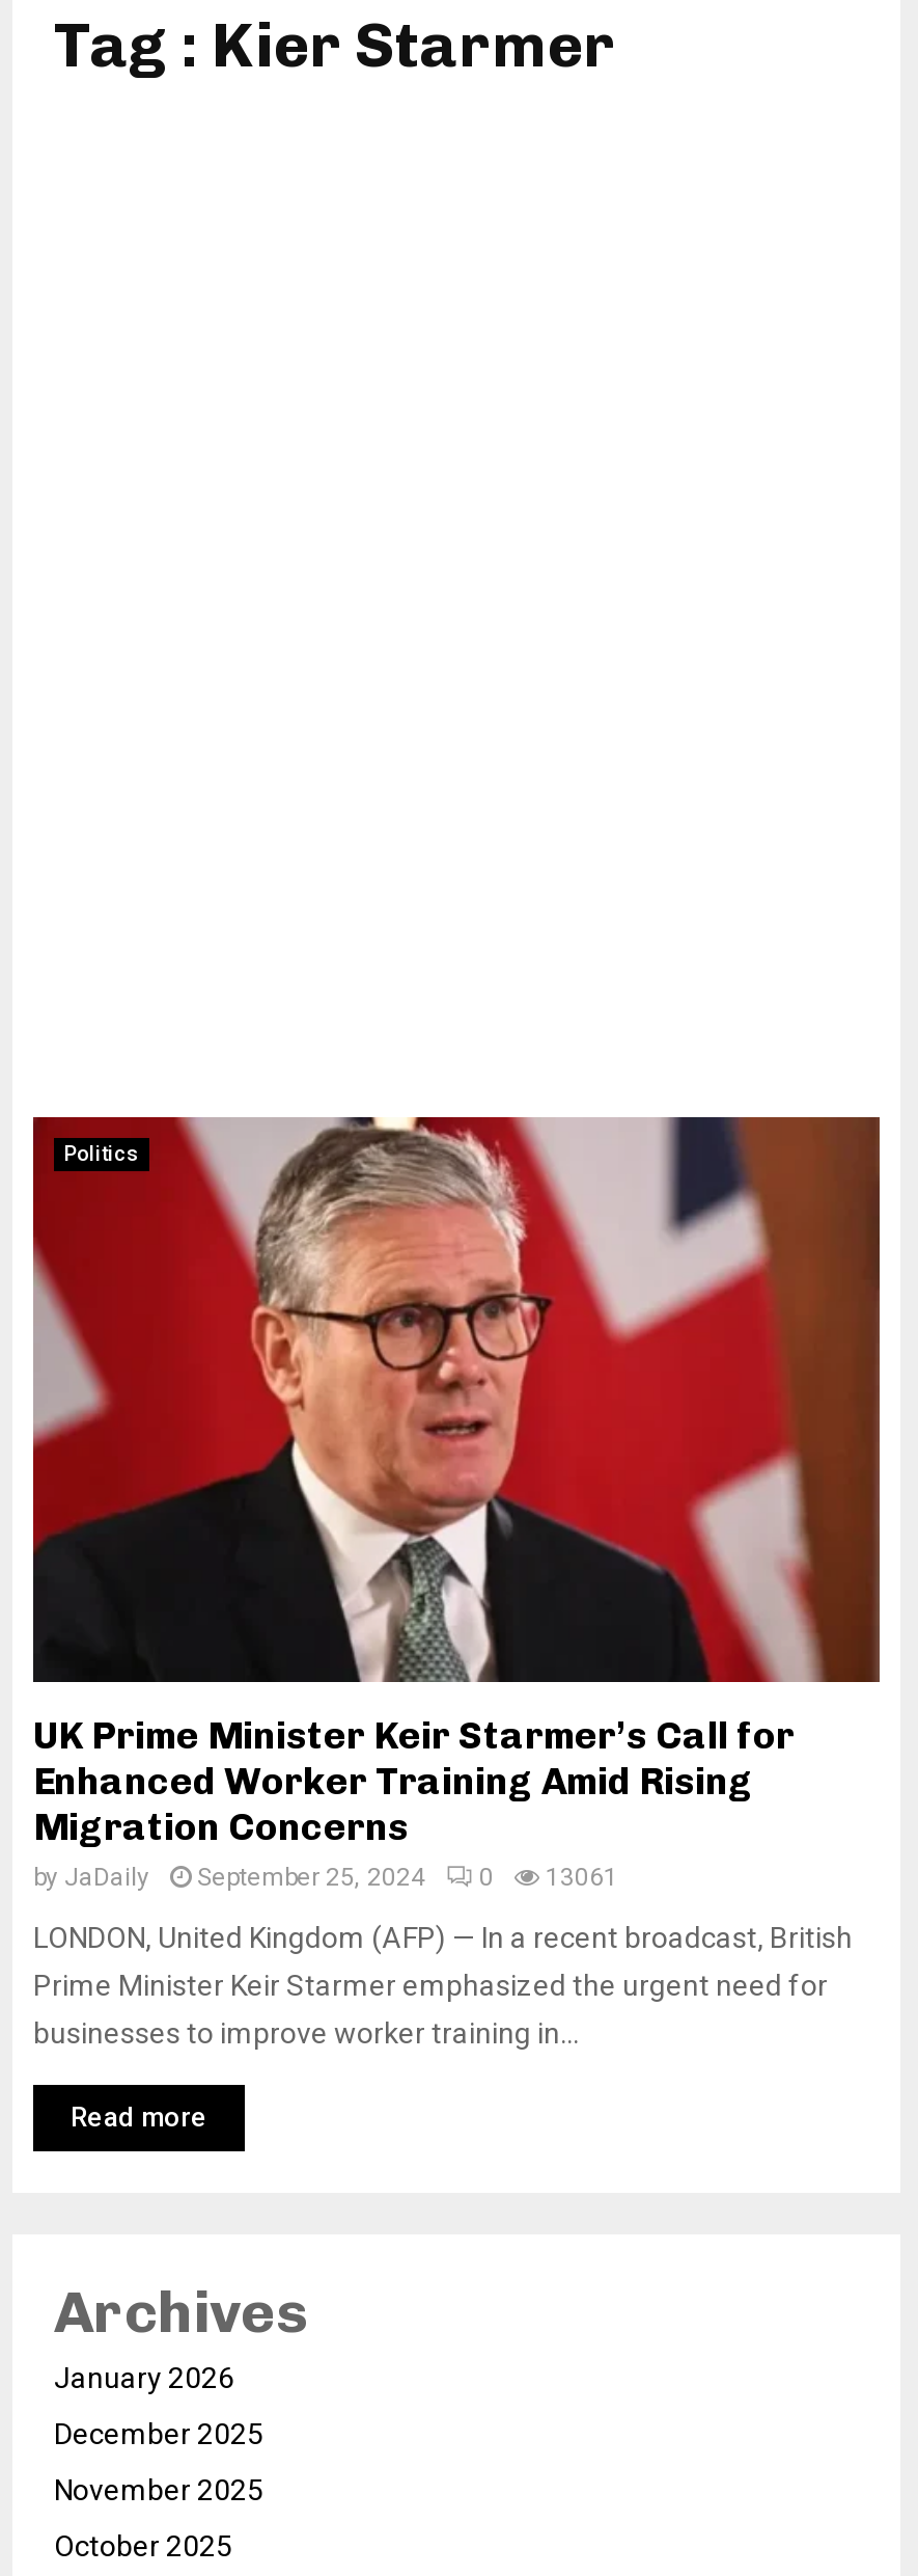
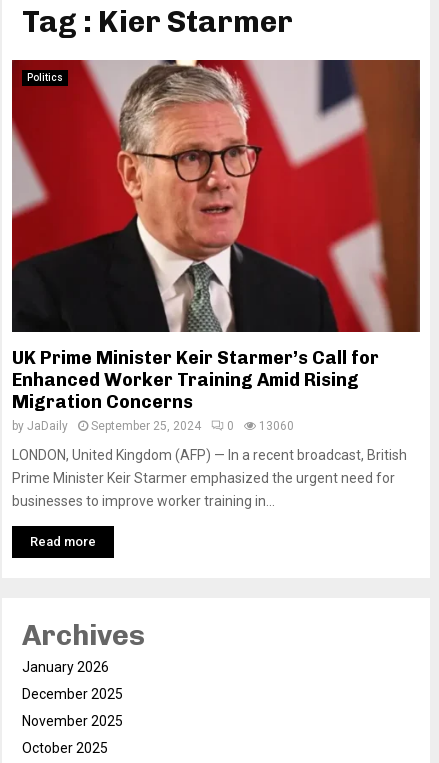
- by JaDaily September 25, 2024 0 13061
+ by JaDaily September 25, 2024 0 13060
